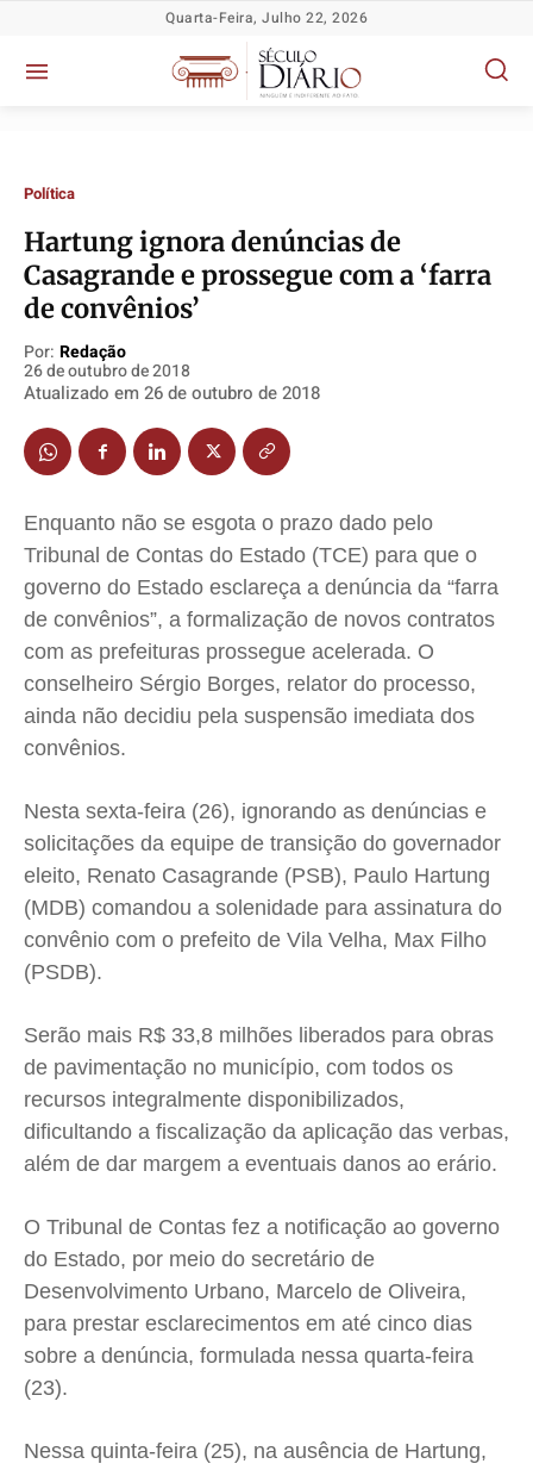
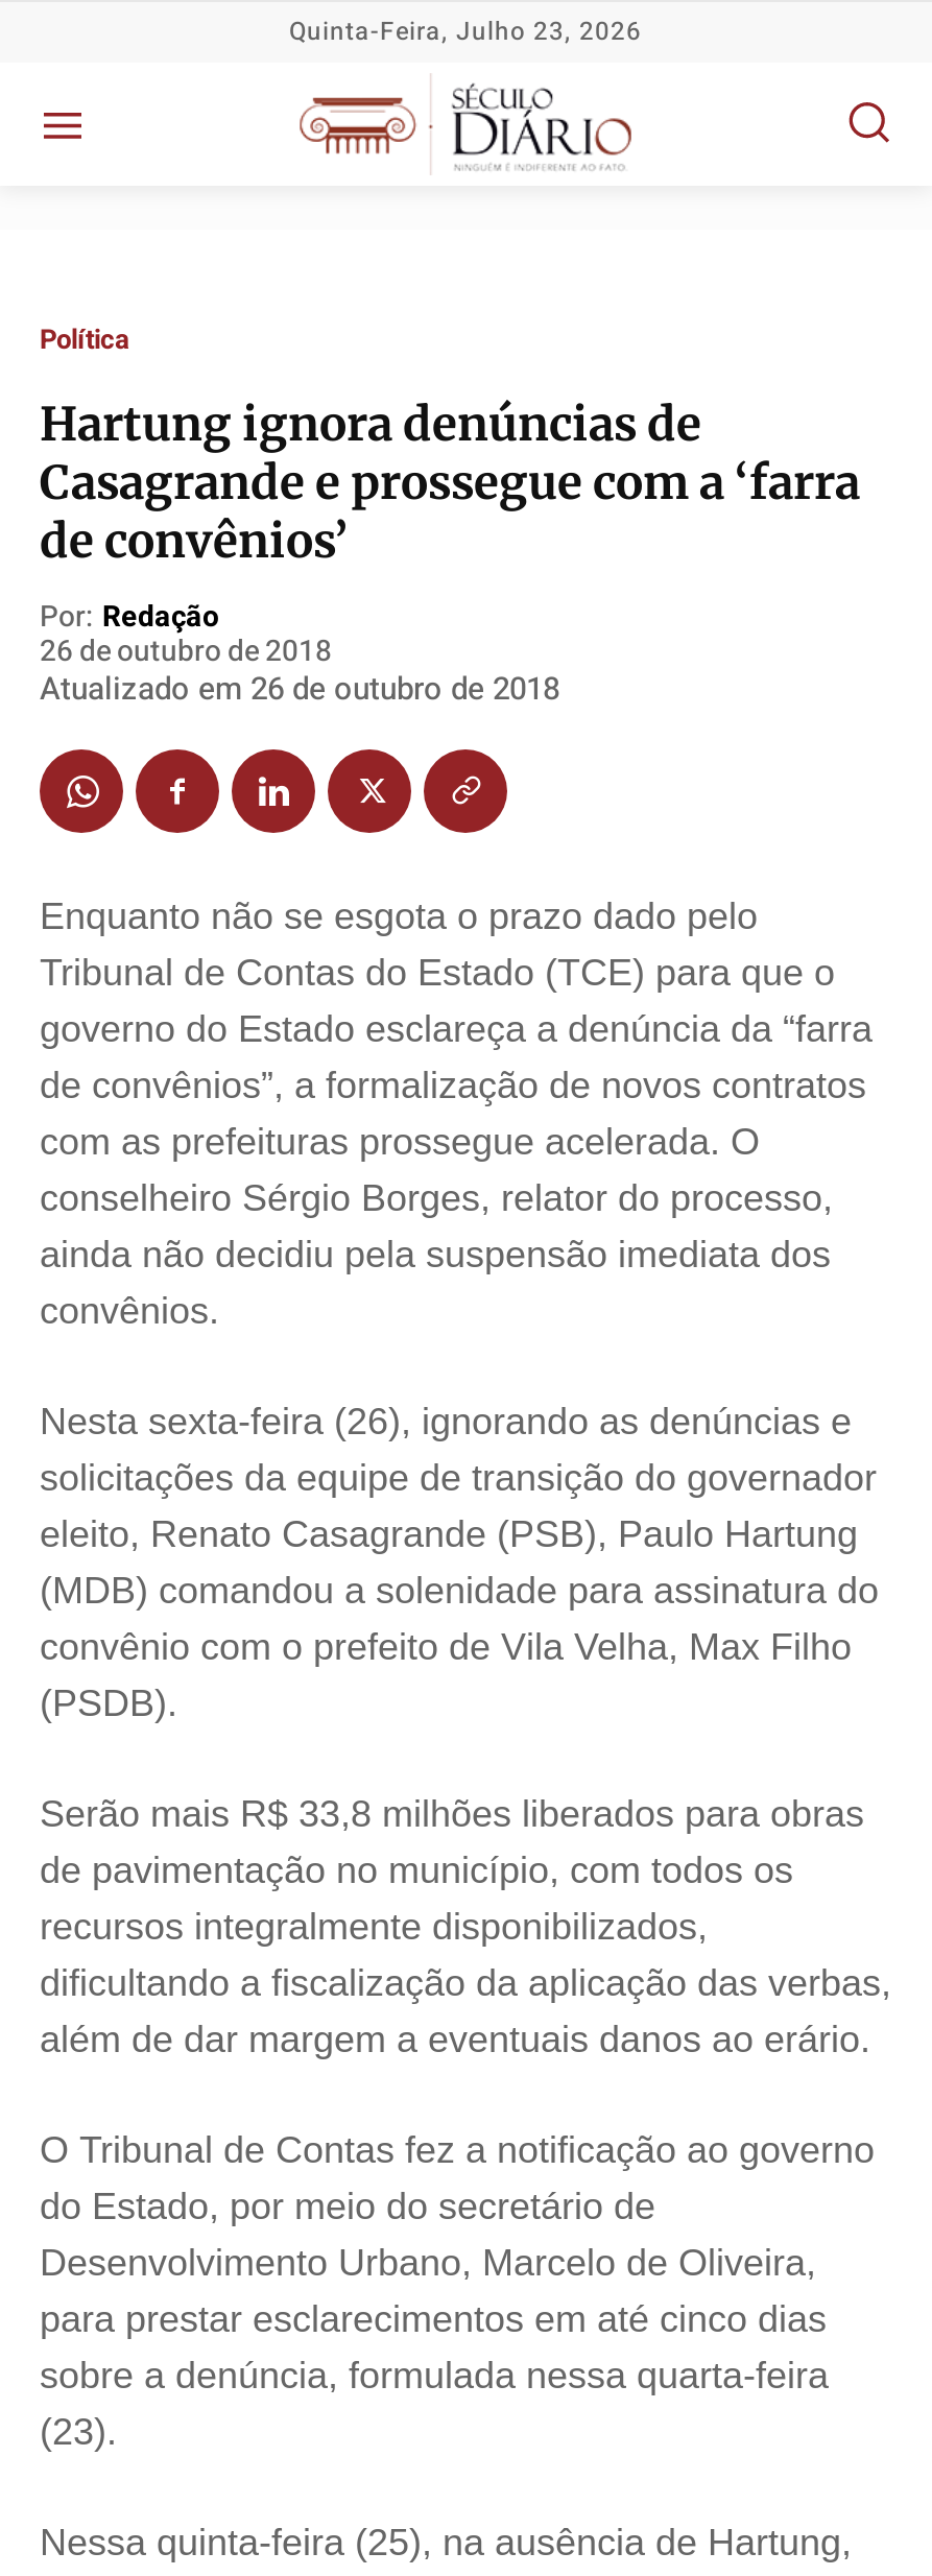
- Quarta-Feira, Julho 22, 2026
+ Quinta-Feira, Julho 23, 2026
